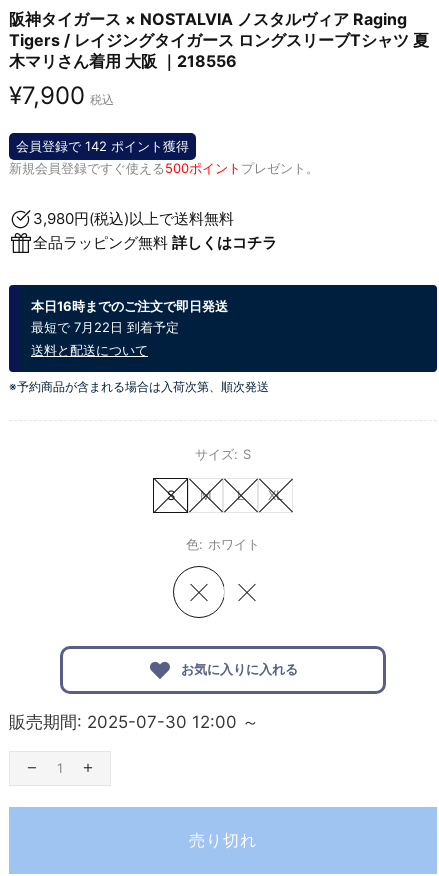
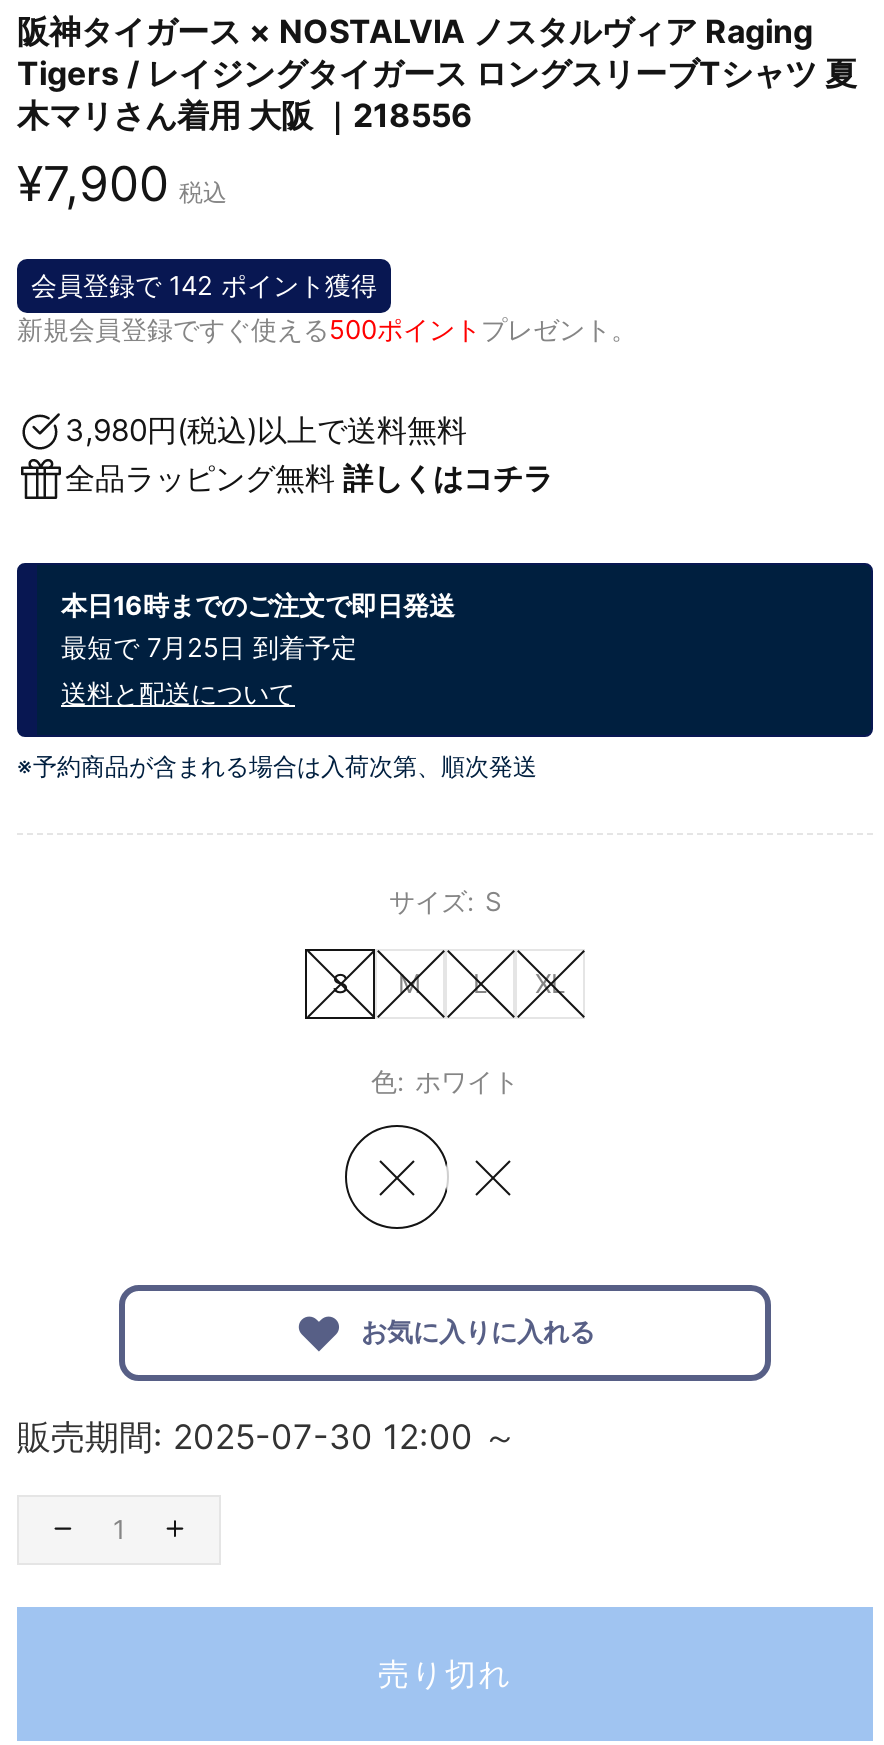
- 最短で 7月22日 到着予定
+ 最短で 7月25日 到着予定
